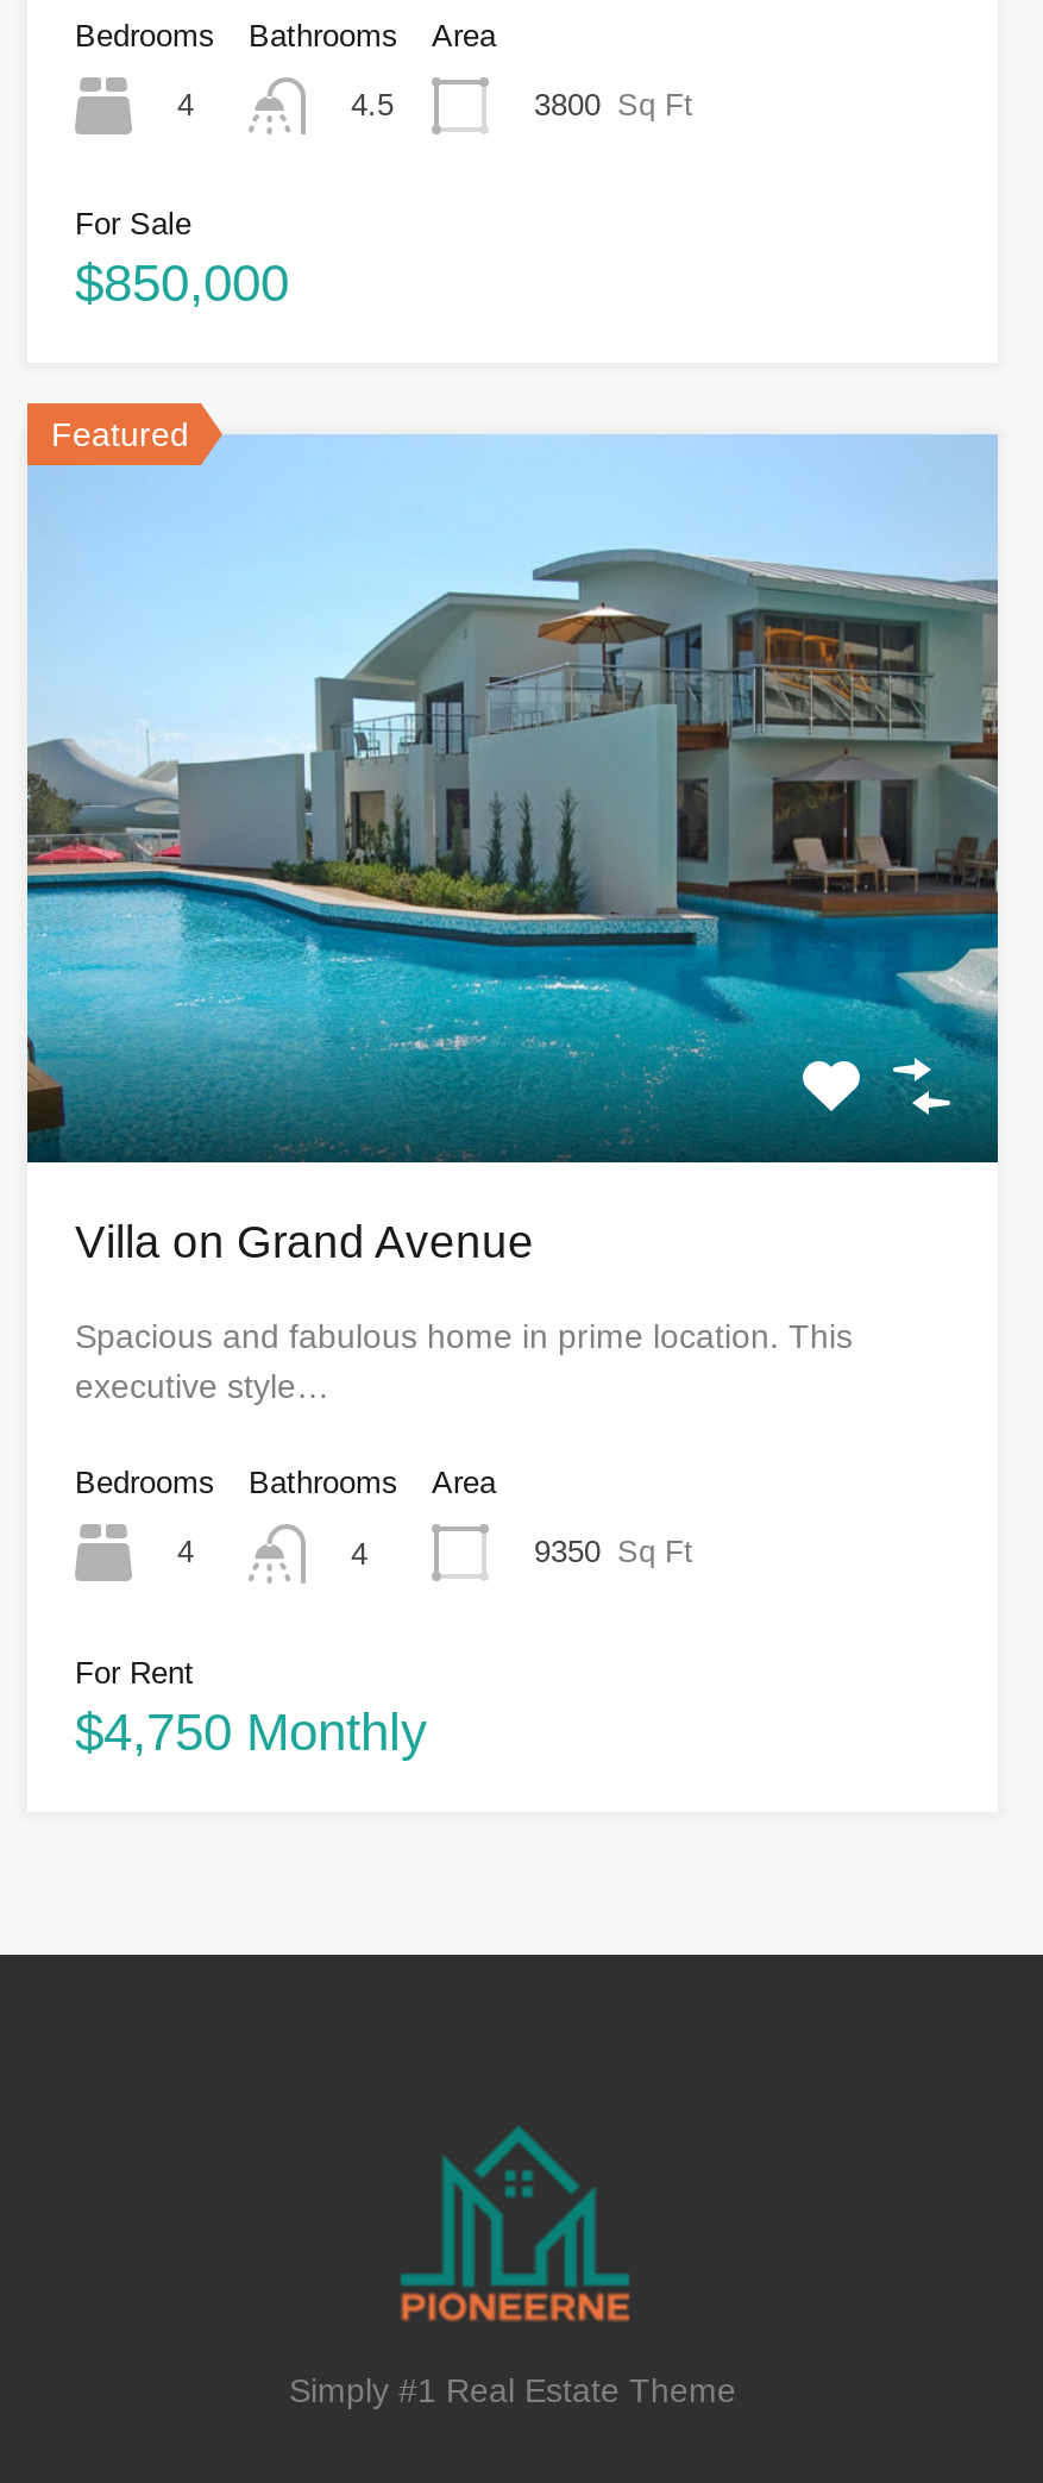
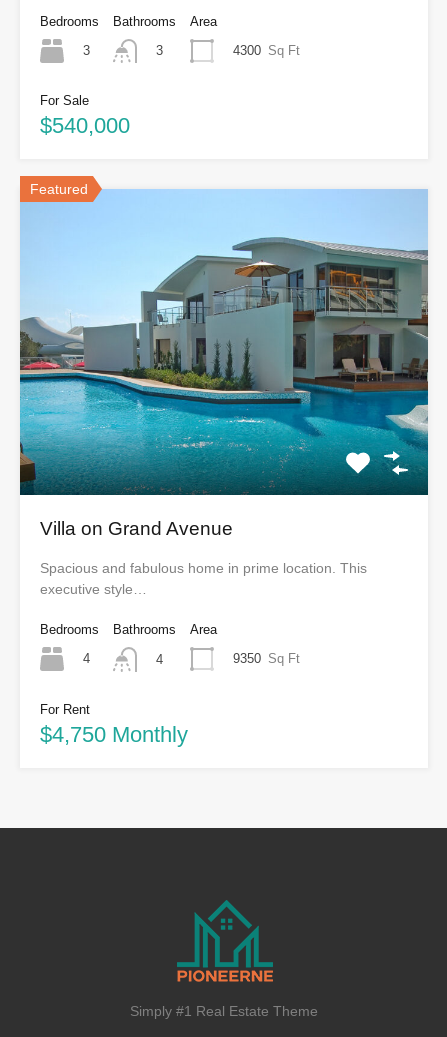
- 4
+ 3

- 4.5
+ 3

- 3800 Sq Ft
+ 4300 Sq Ft

- $850,000
+ $540,000
